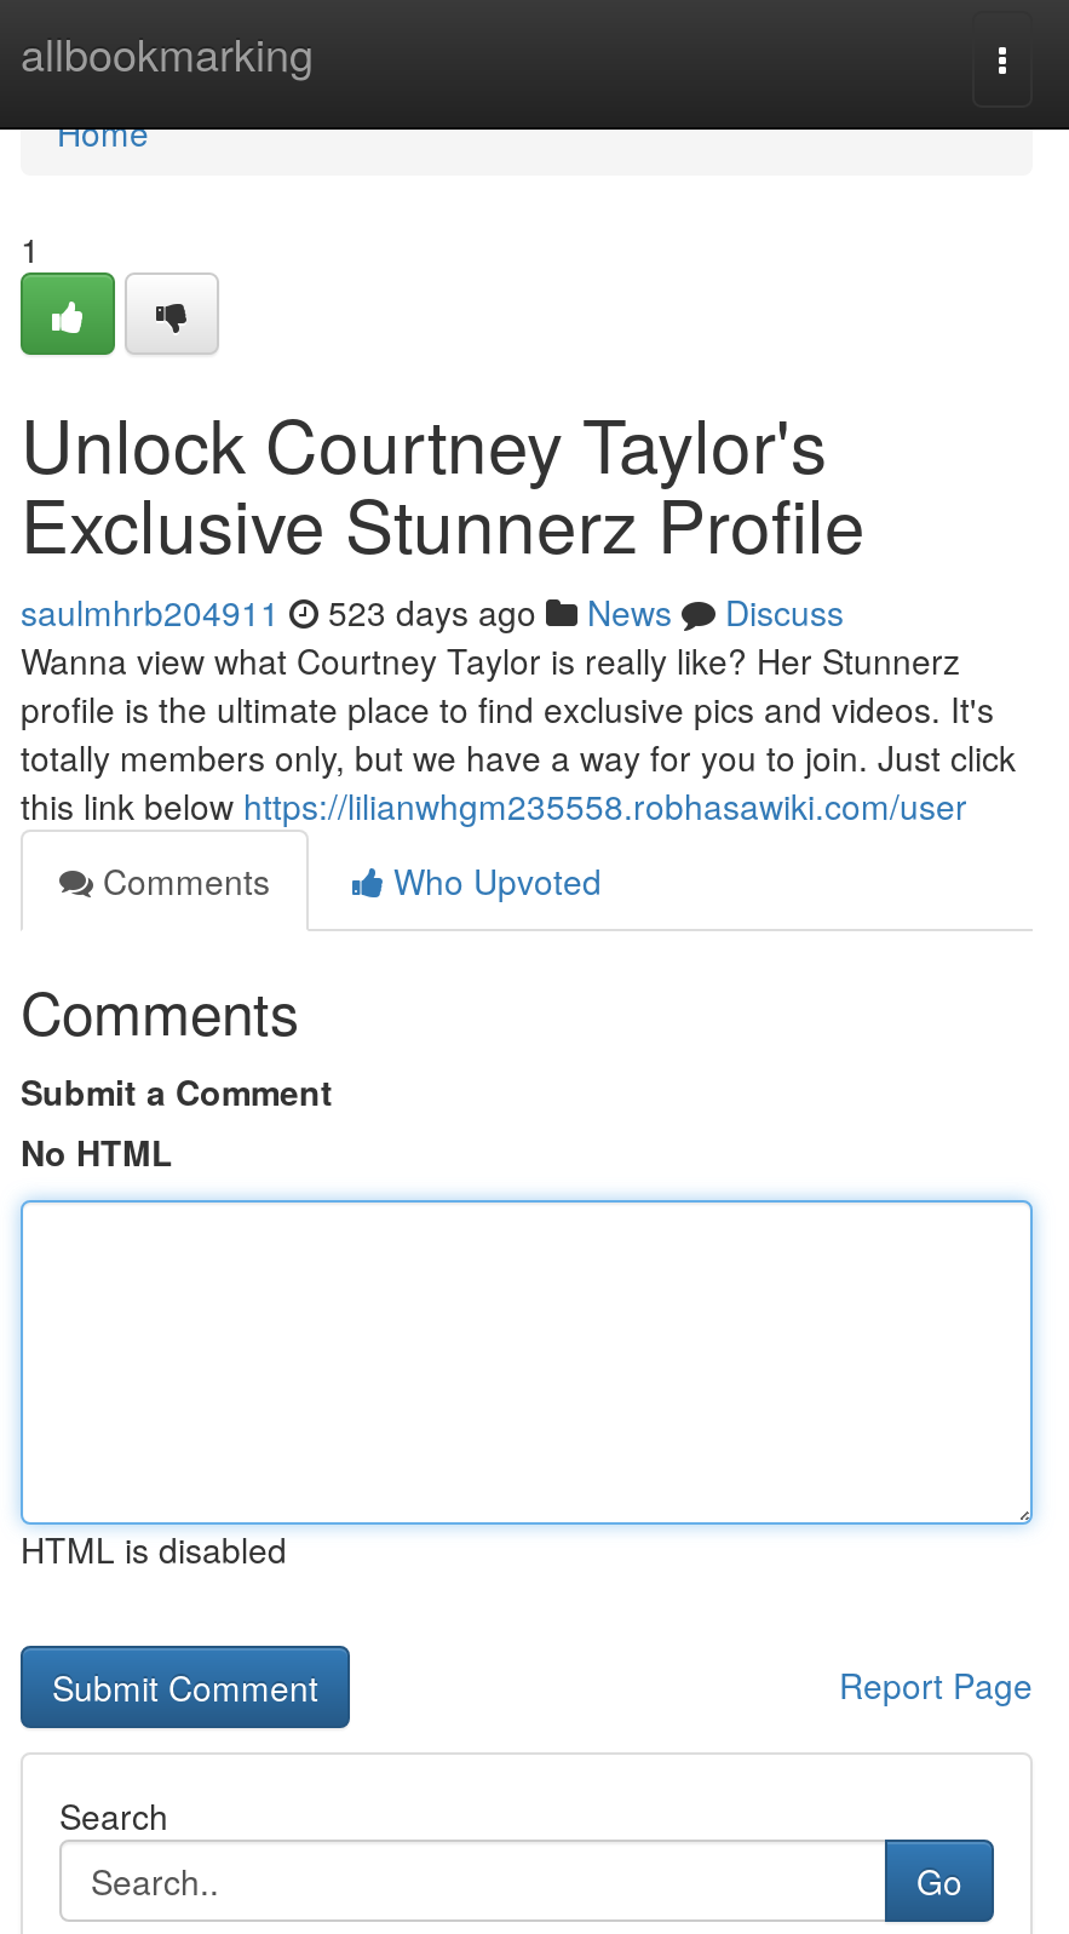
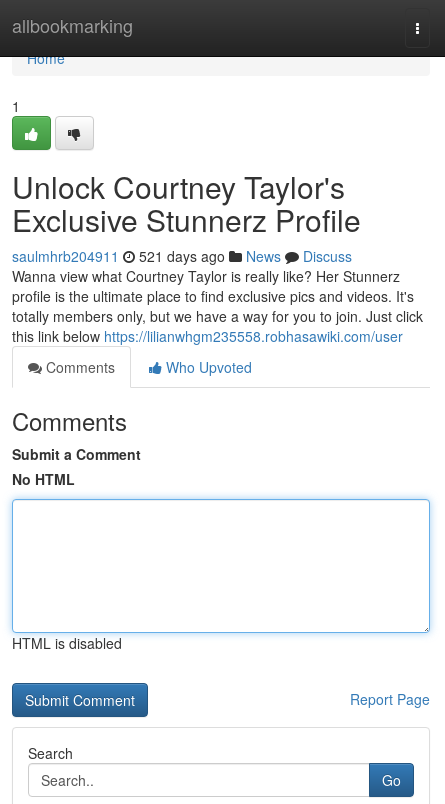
- saulmhrb204911 523 days ago News Discuss
+ saulmhrb204911 521 days ago News Discuss
